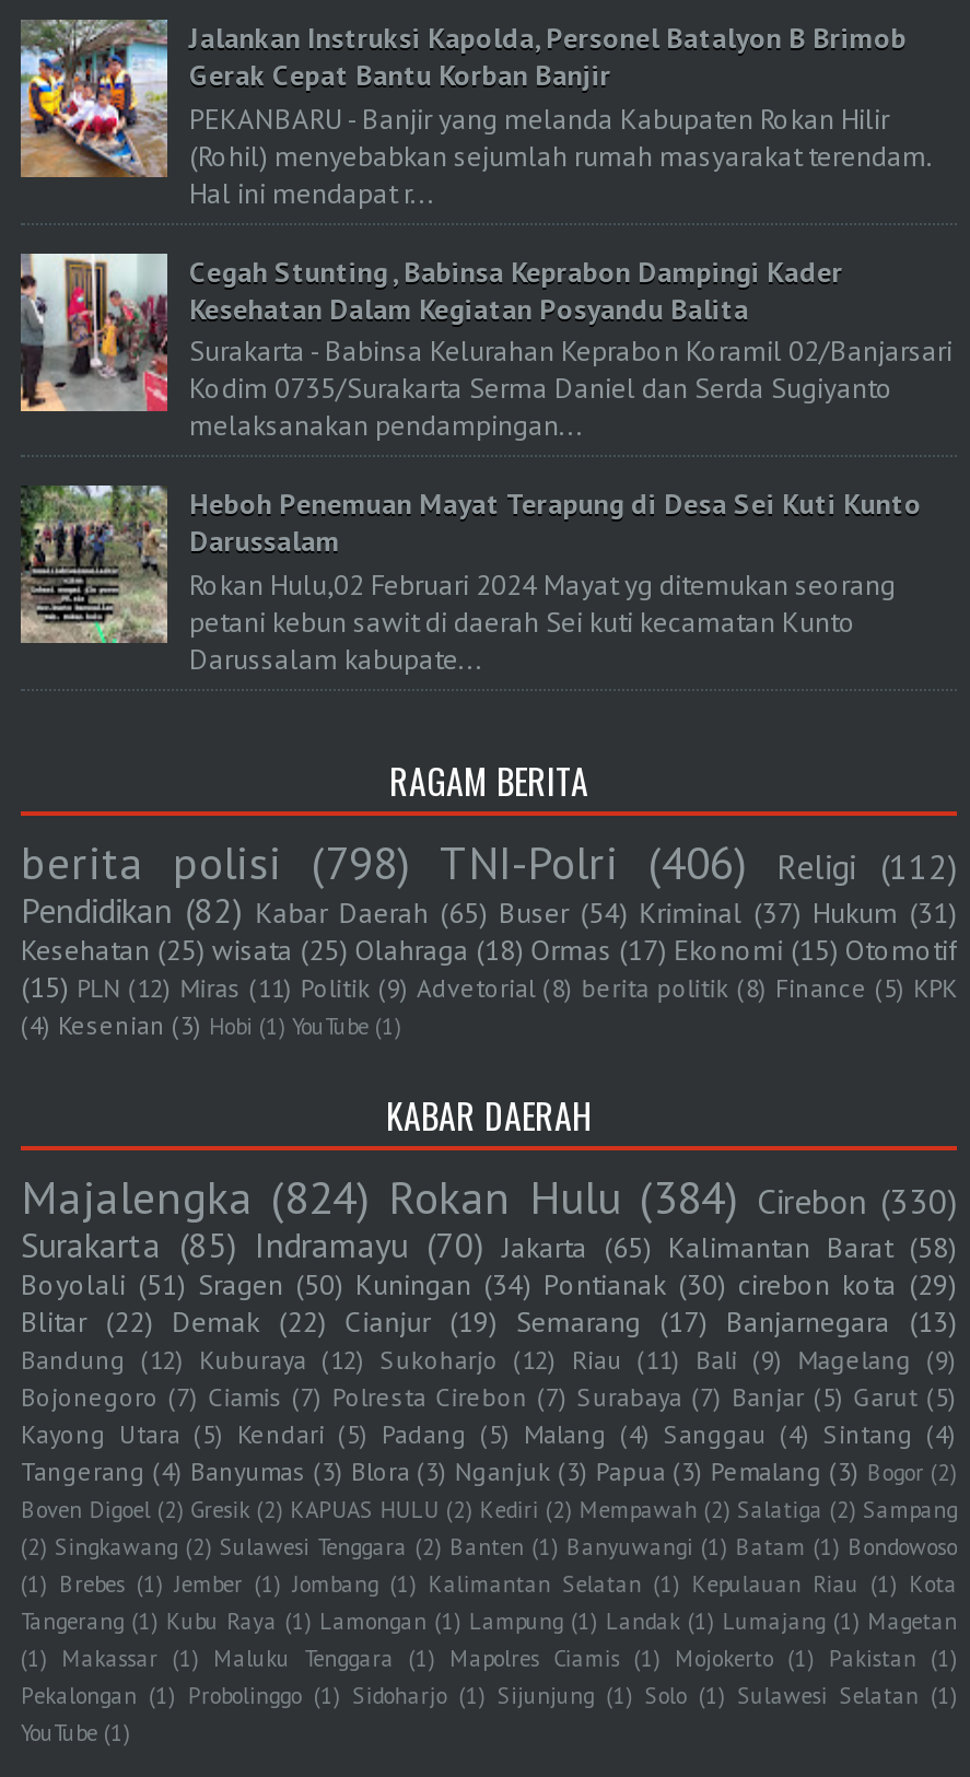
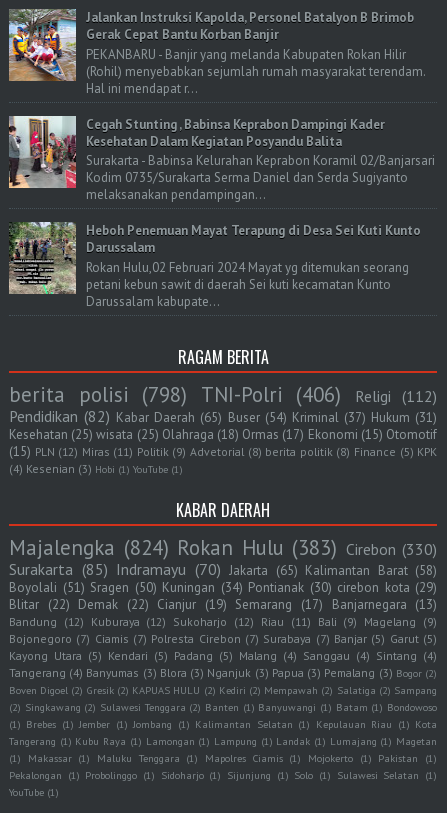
- Majalengka (824) Rokan Hulu (384) Cirebon (330)
+ Majalengka (824) Rokan Hulu (383) Cirebon (330)
